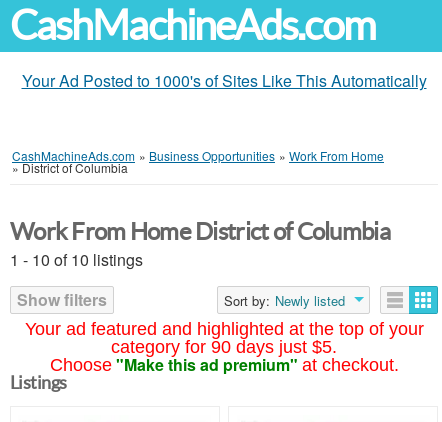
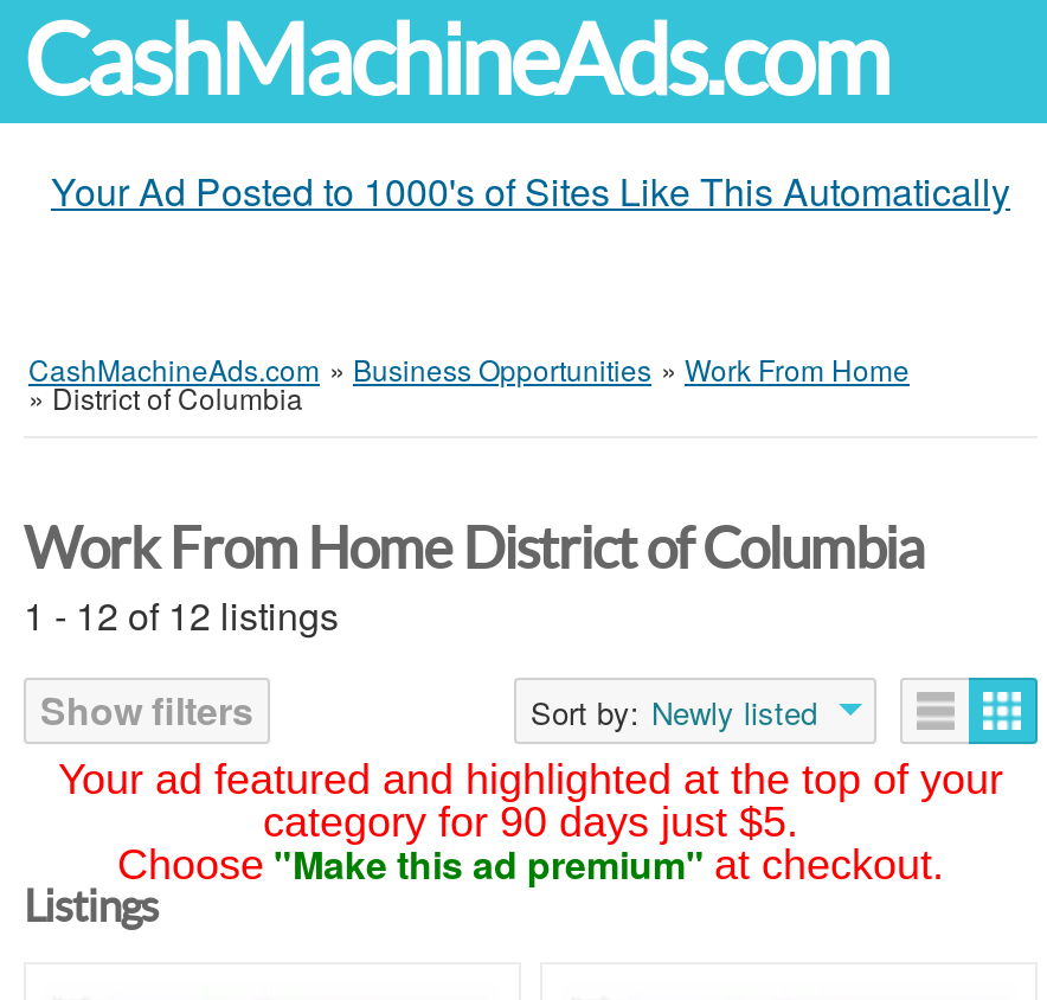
- 1 - 10 of 10 listings
+ 1 - 12 of 12 listings
